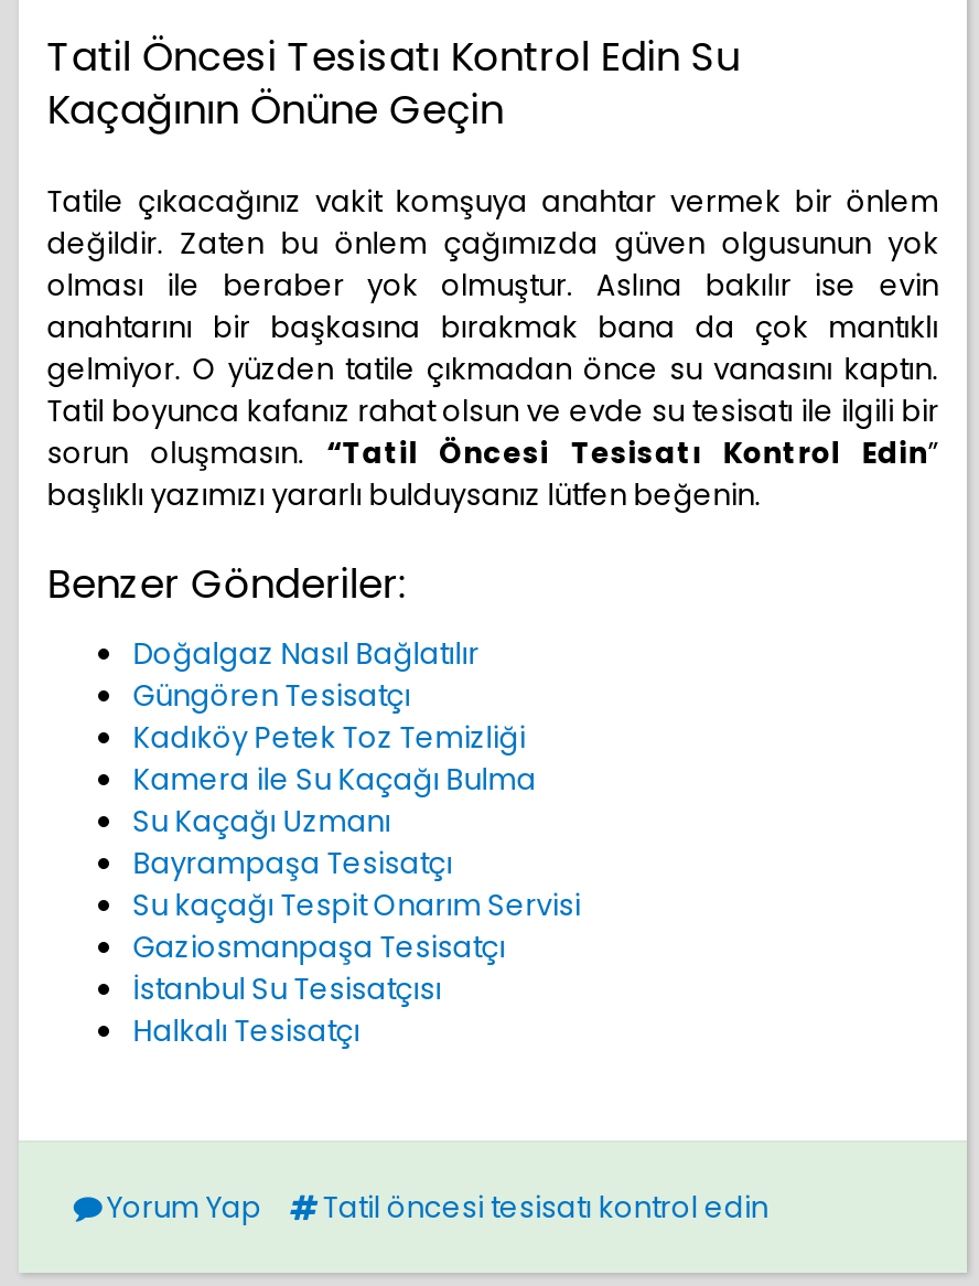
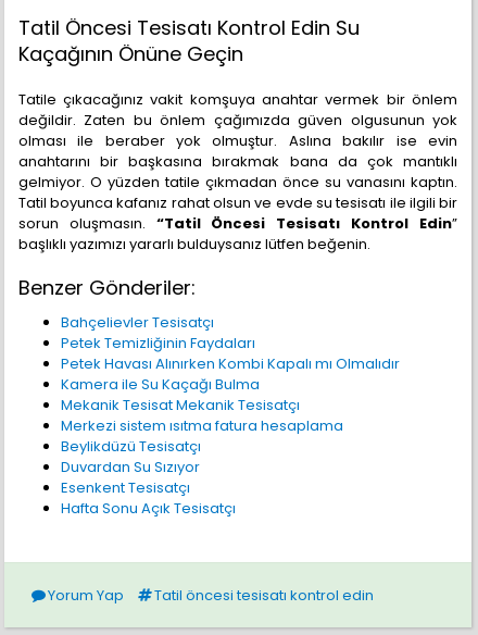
- Doğalgaz Nasıl Bağlatılır
- Güngören Tesisatçı
- Kadıköy Petek Toz Temizliği
+ Bahçelievler Tesisatçı
+ Petek Temizliğinin Faydaları
+ Petek Havası Alınırken Kombi Kapalı mı Olmalıdır

- Su Kaçağı Uzmanı
- Bayrampaşa Tesisatçı
- Su kaçağı Tespit Onarım Servisi
- Gaziosmanpaşa Tesisatçı
- İstanbul Su Tesisatçısı
- Halkalı Tesisatçı
+ Mekanik Tesisat Mekanik Tesisatçı
+ Merkezi sistem ısıtma fatura hesaplama
+ Beylikdüzü Tesisatçı
+ Duvardan Su Sızıyor
+ Esenkent Tesisatçı
+ Hafta Sonu Açık Tesisatçı
